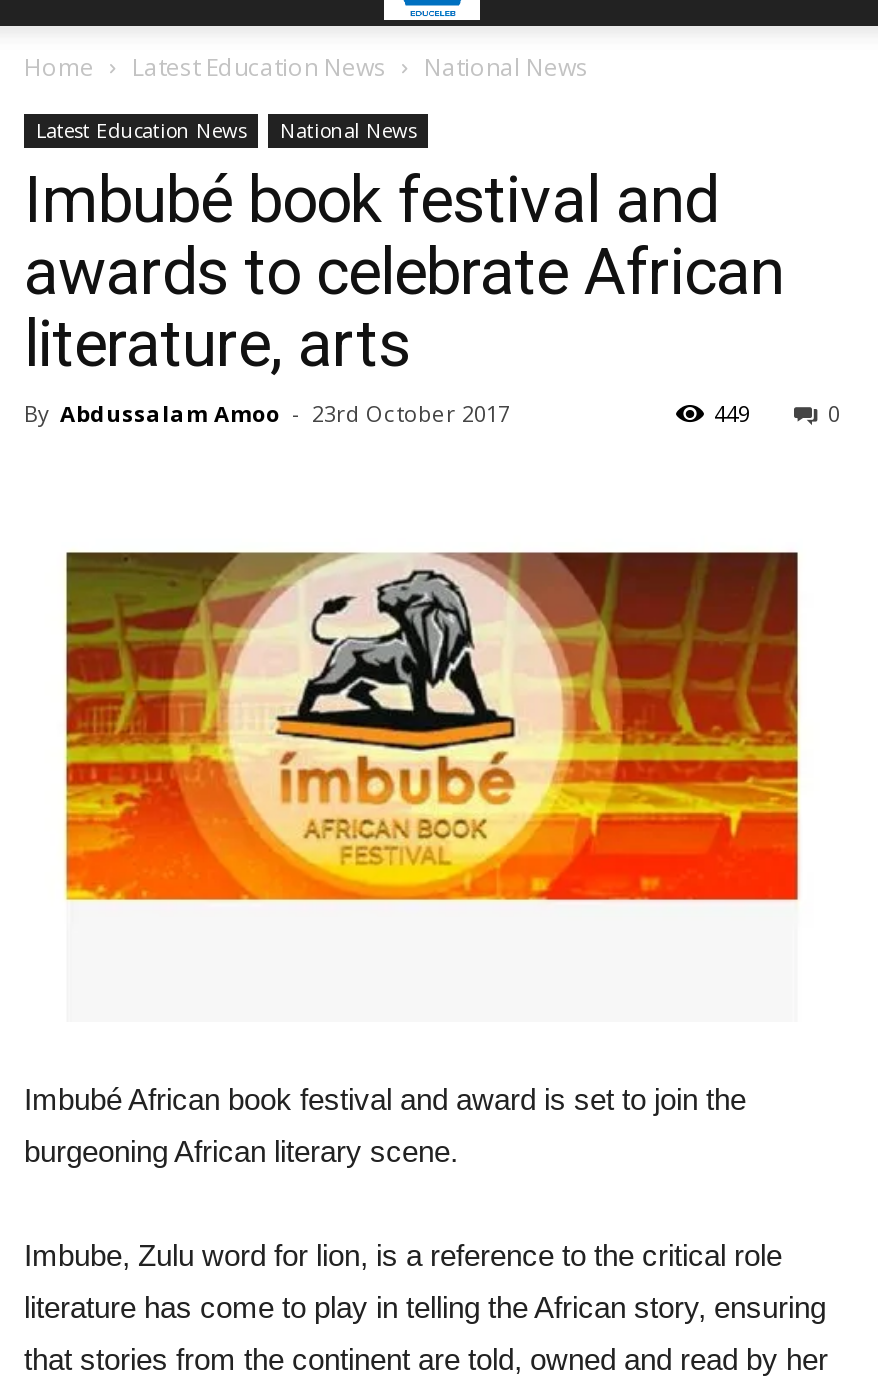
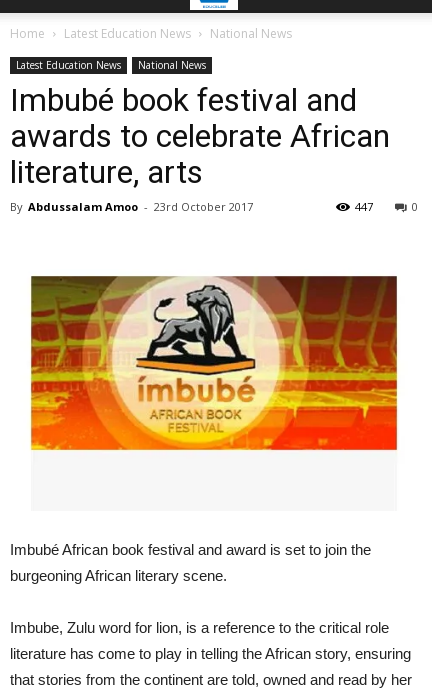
- 449
+ 447
